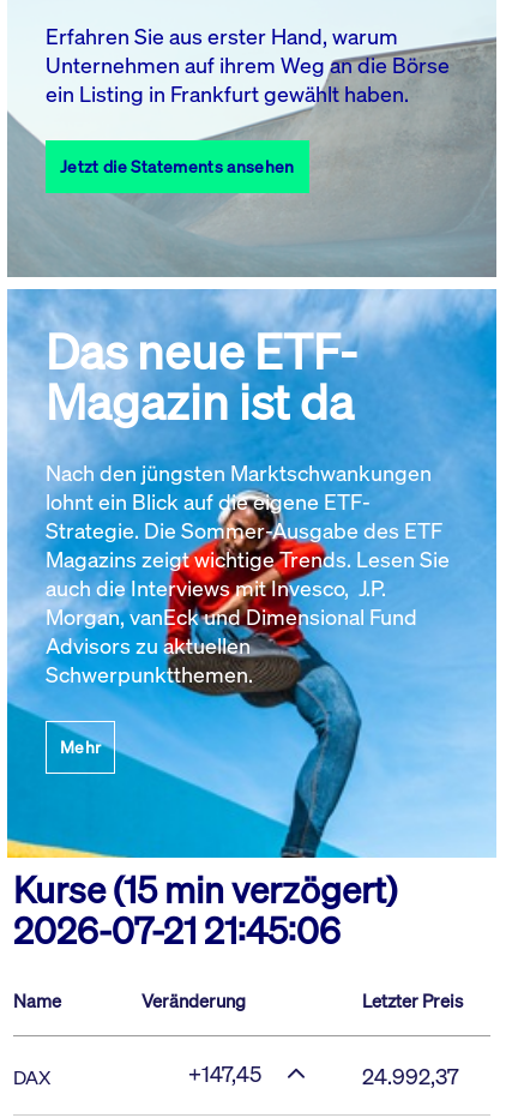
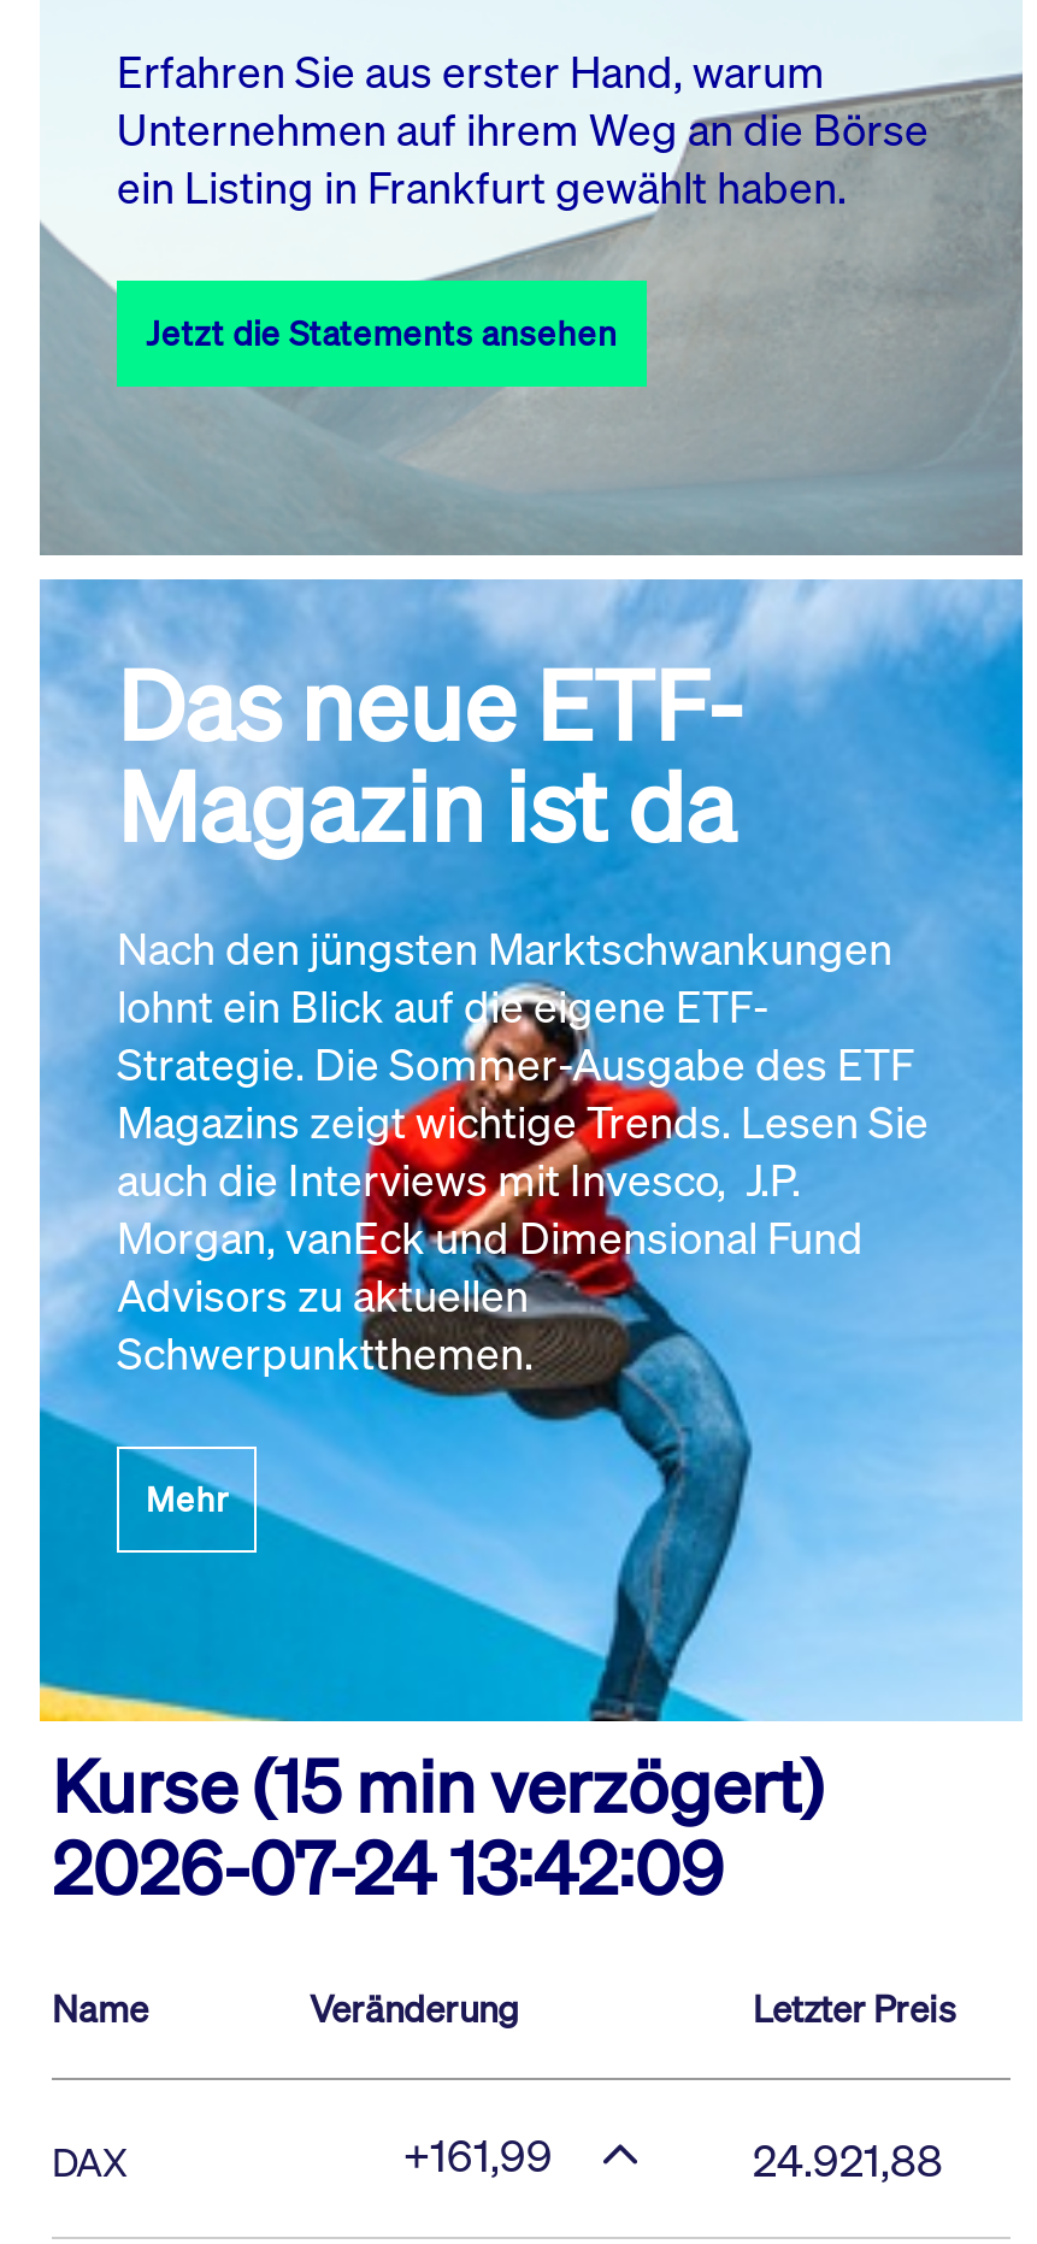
- 2026-07-21 21:45:06
+ 2026-07-24 13:42:09

- +147,45
+ +161,99

- 24.992,37
+ 24.921,88
